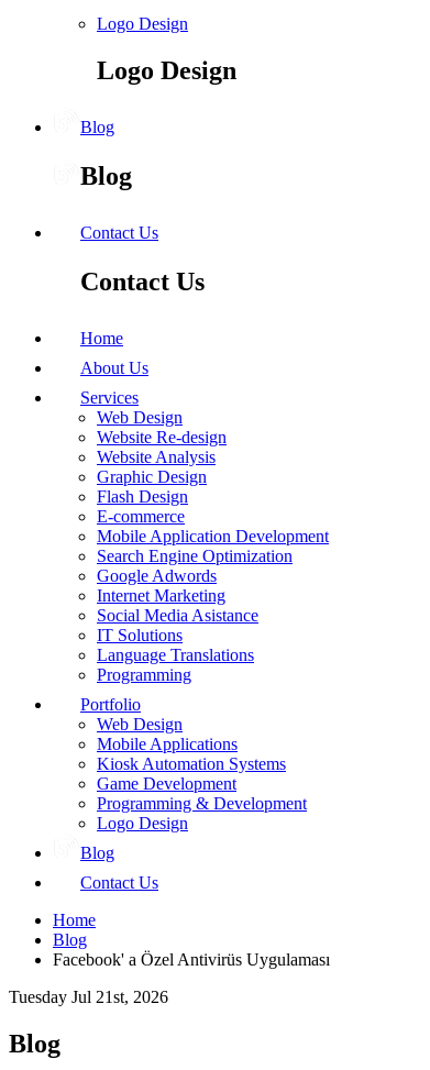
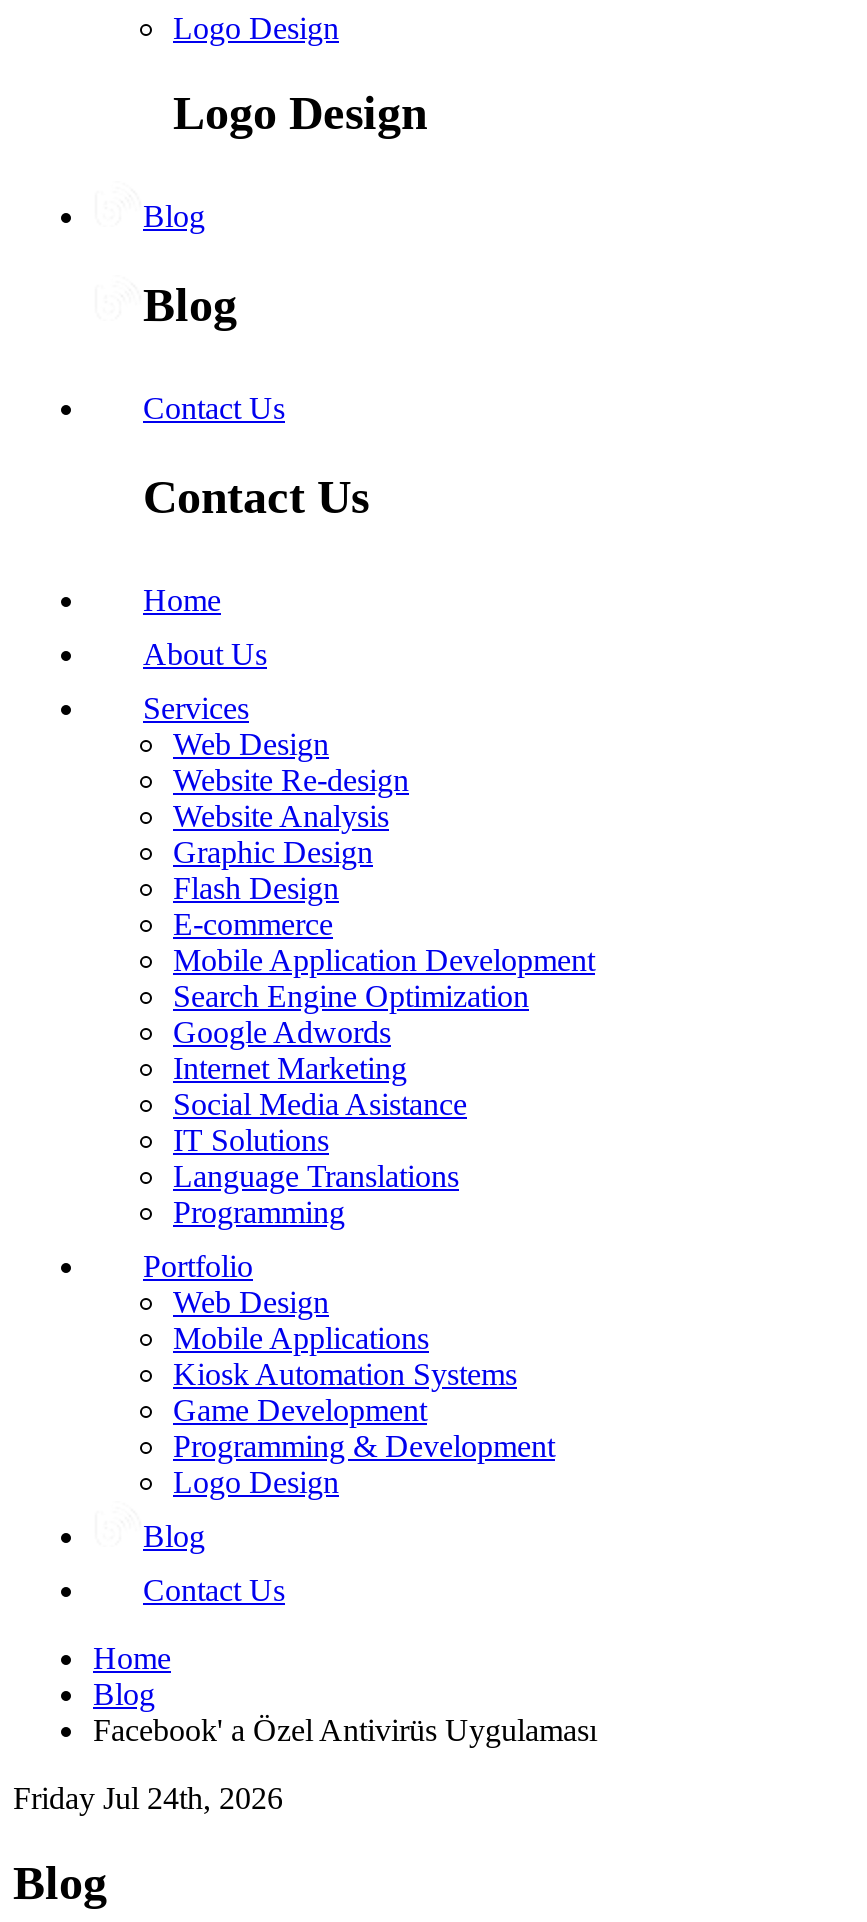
- Tuesday Jul 21st, 2026
+ Friday Jul 24th, 2026
